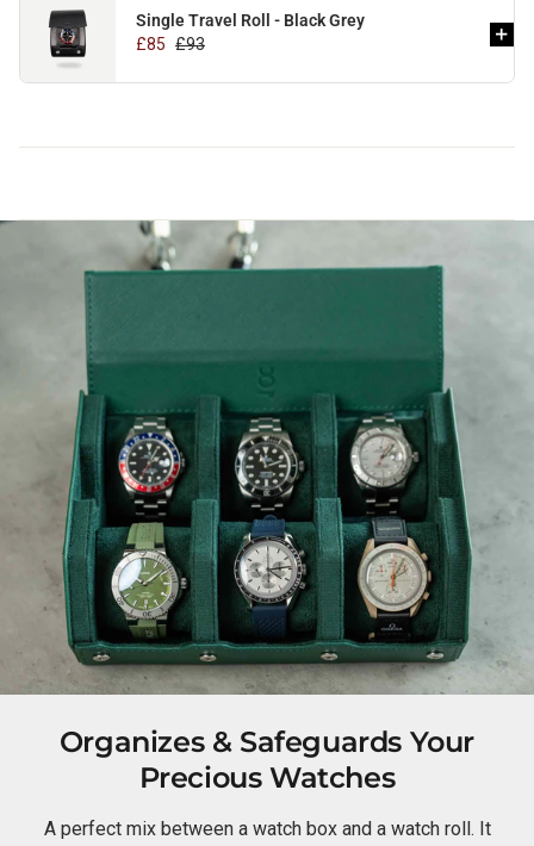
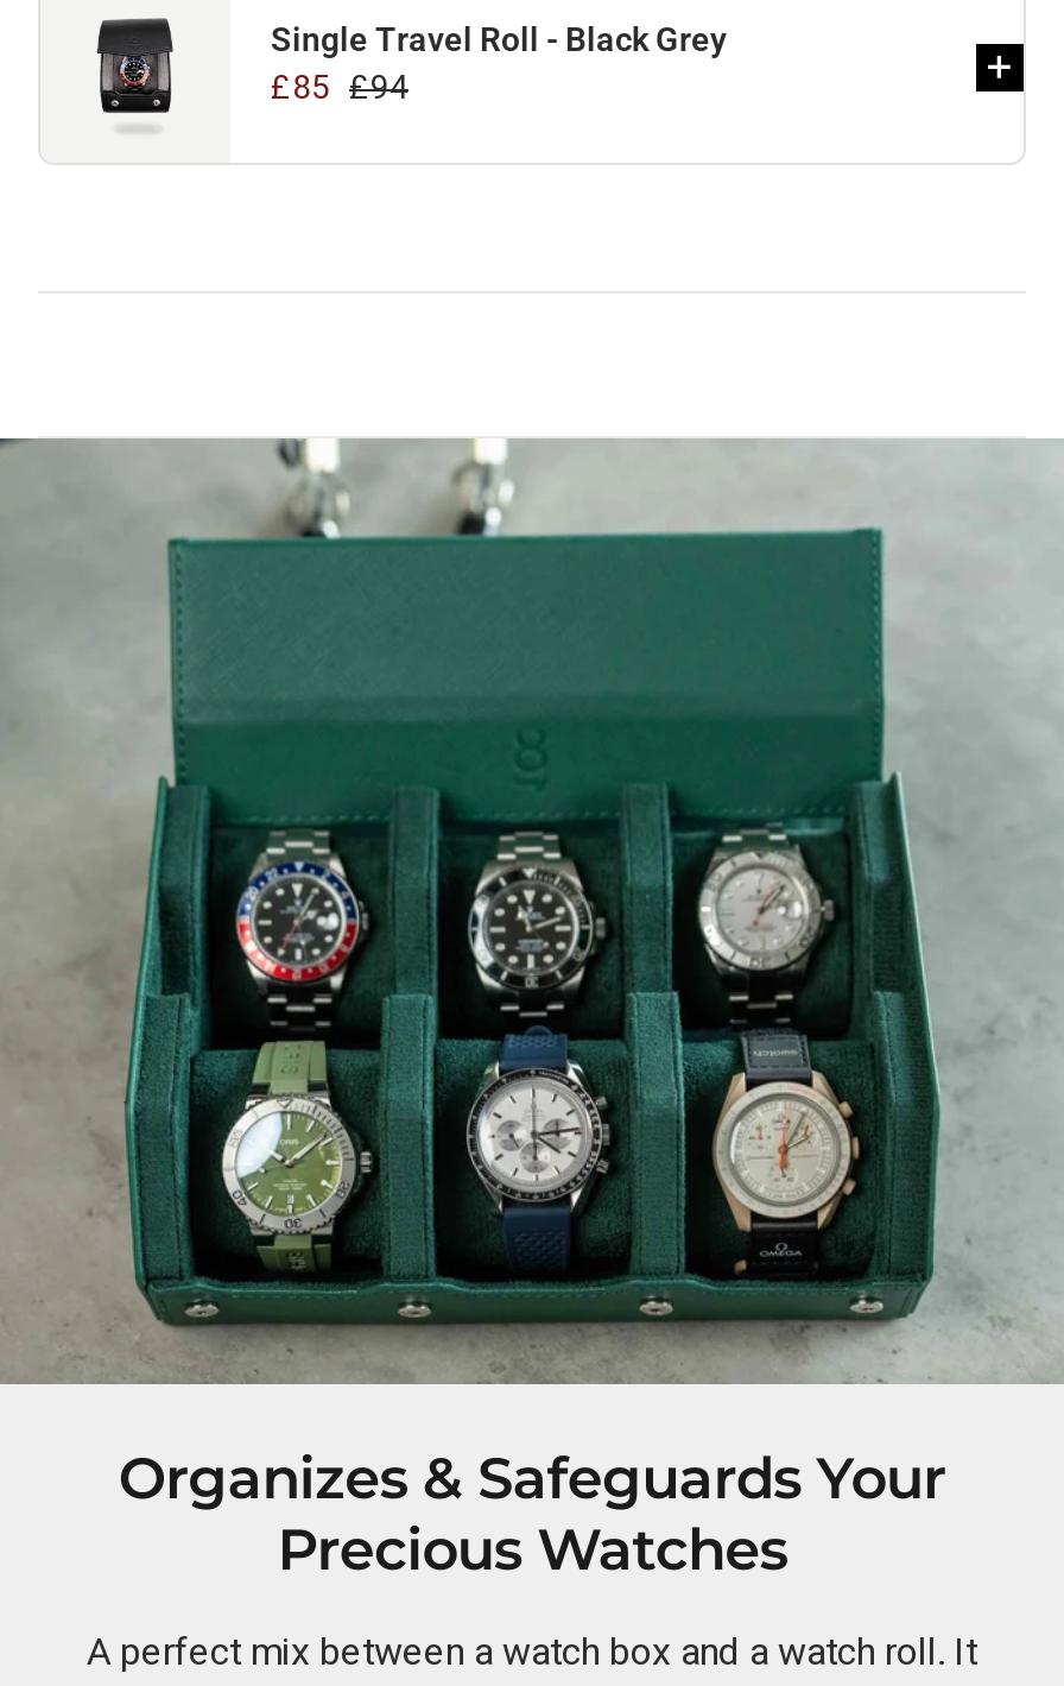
- £85 £93
+ £85 £94
